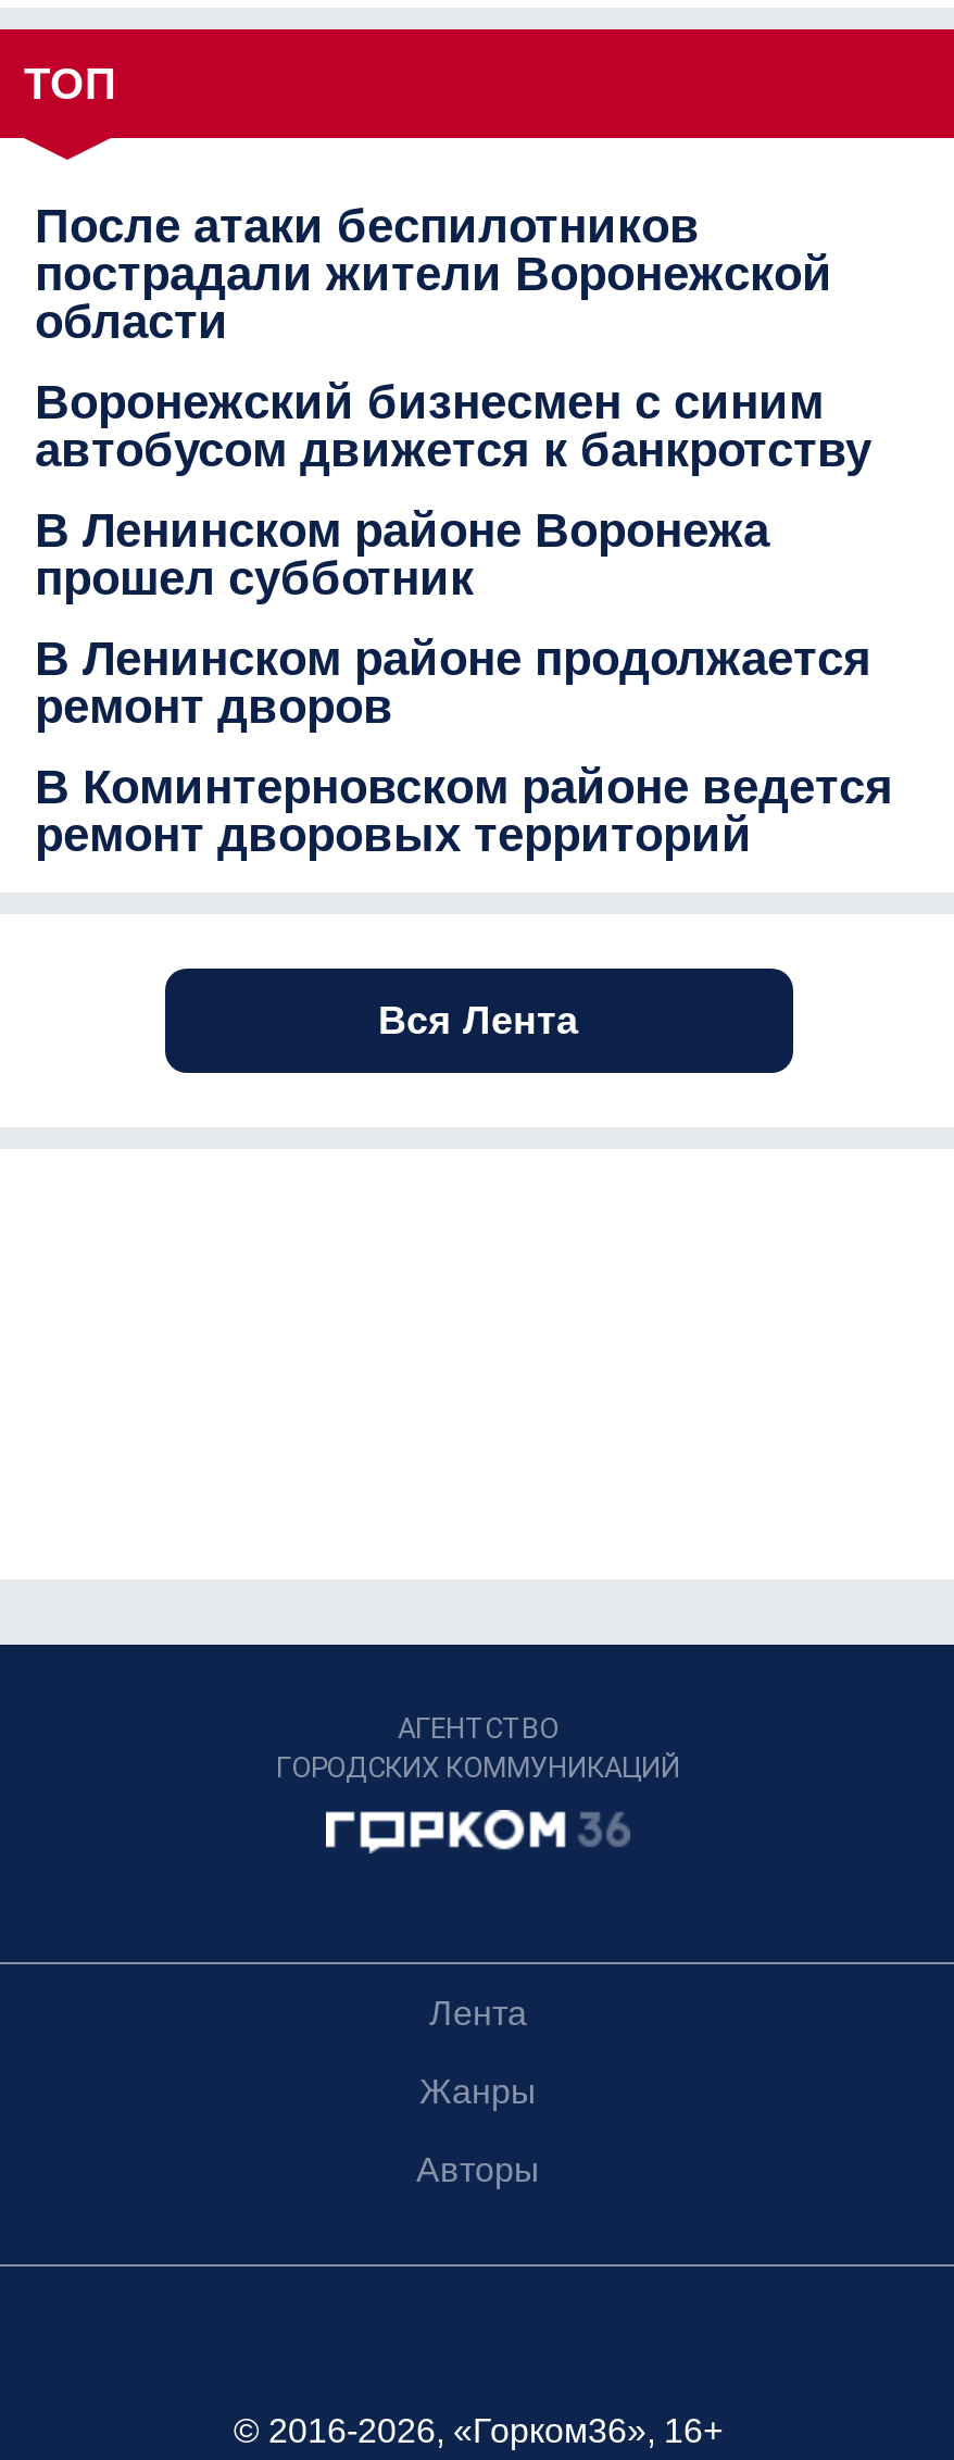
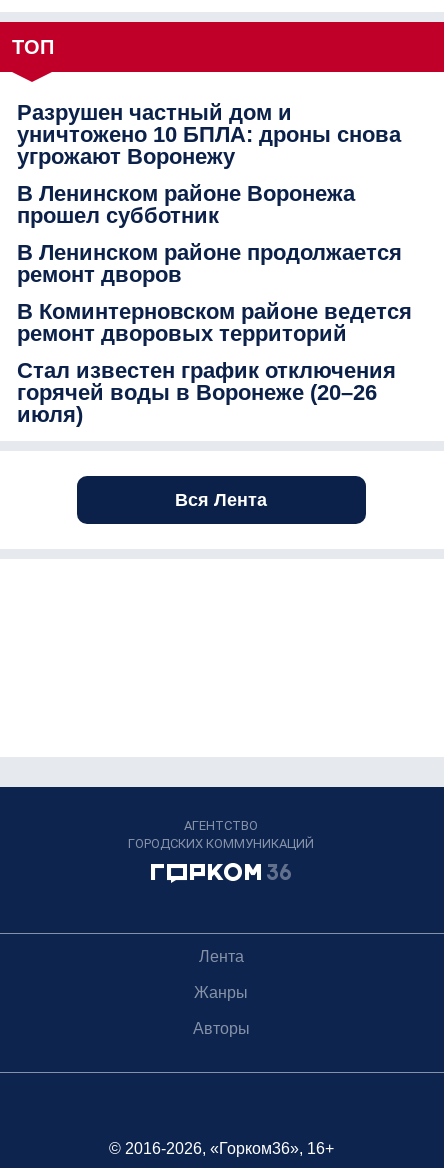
- После атаки беспилотников
- пострадали жители Воронежской
- области
- Воронежский бизнесмен с синим
- автобусом движется к банкротству
+ Разрушен частный дом и
+ уничтожено 10 БПЛА: дроны снова
+ угрожают Воронежу

moved up: В Ленинском районе Воронежа | прошел субботник | В Ленинском районе продолжается | ремонт дворов | В Коминтерновском районе ведется | ремонт дворовых территорий

+ Стал известен график отключения
+ горячей воды в Воронеже (20–26
+ июля)
